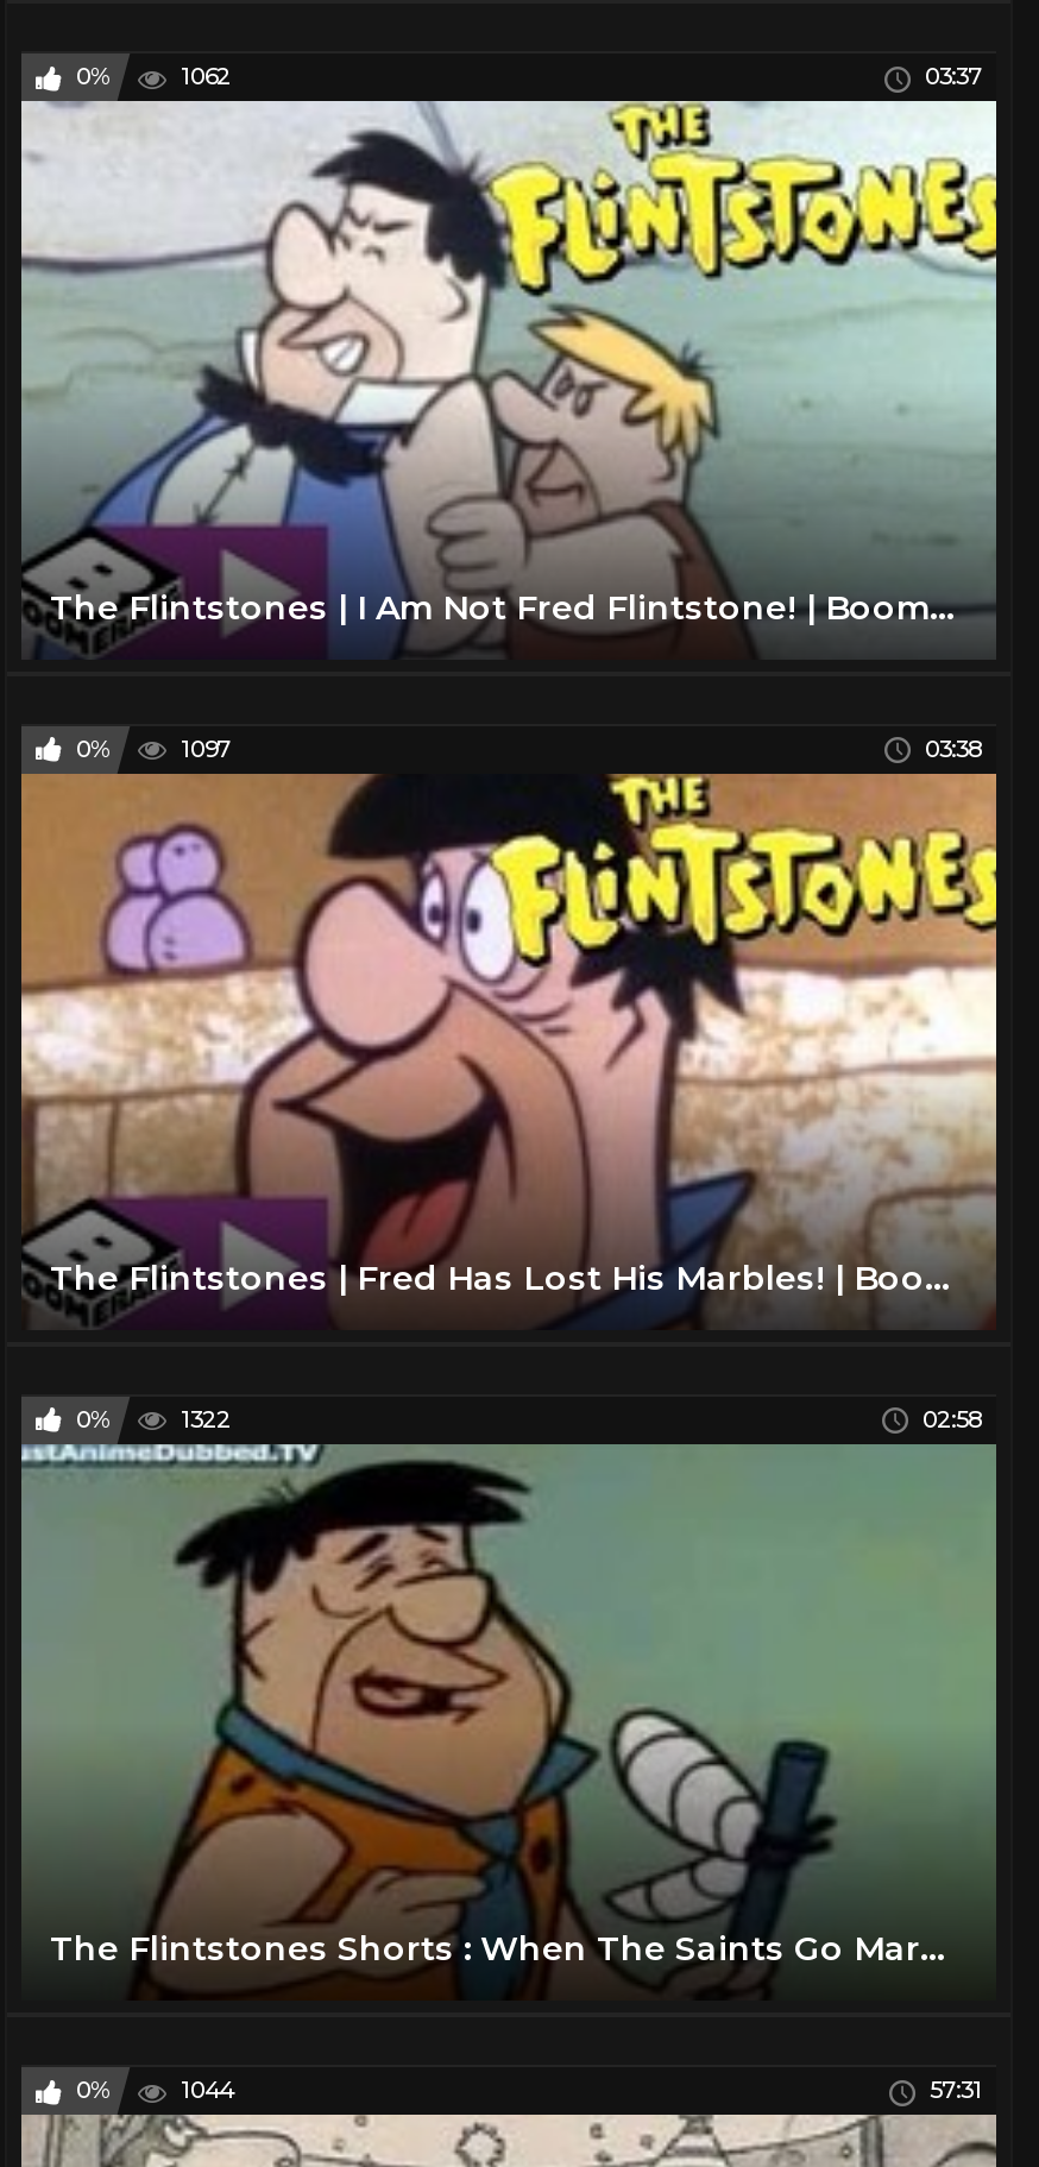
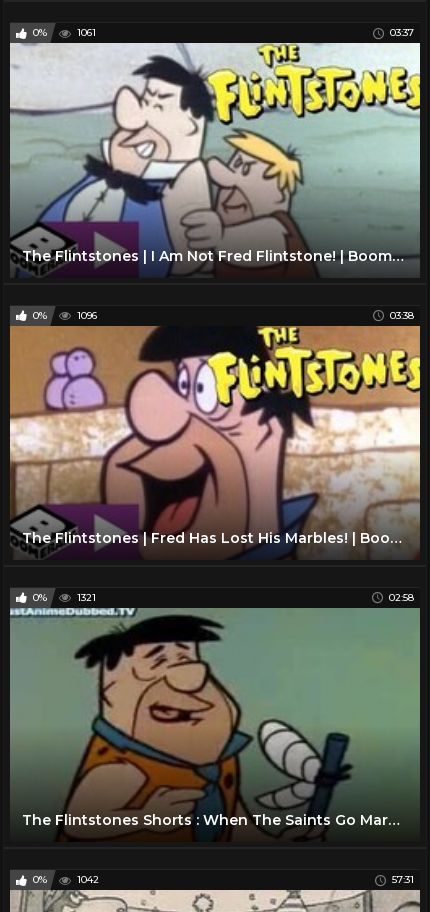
- 1062
+ 1061

- 1097
+ 1096

- 1322
+ 1321

- 1044
+ 1042
